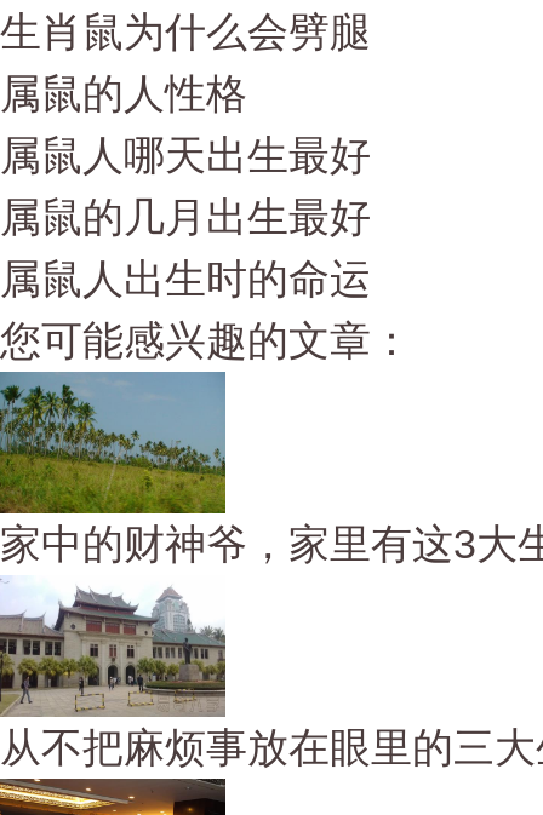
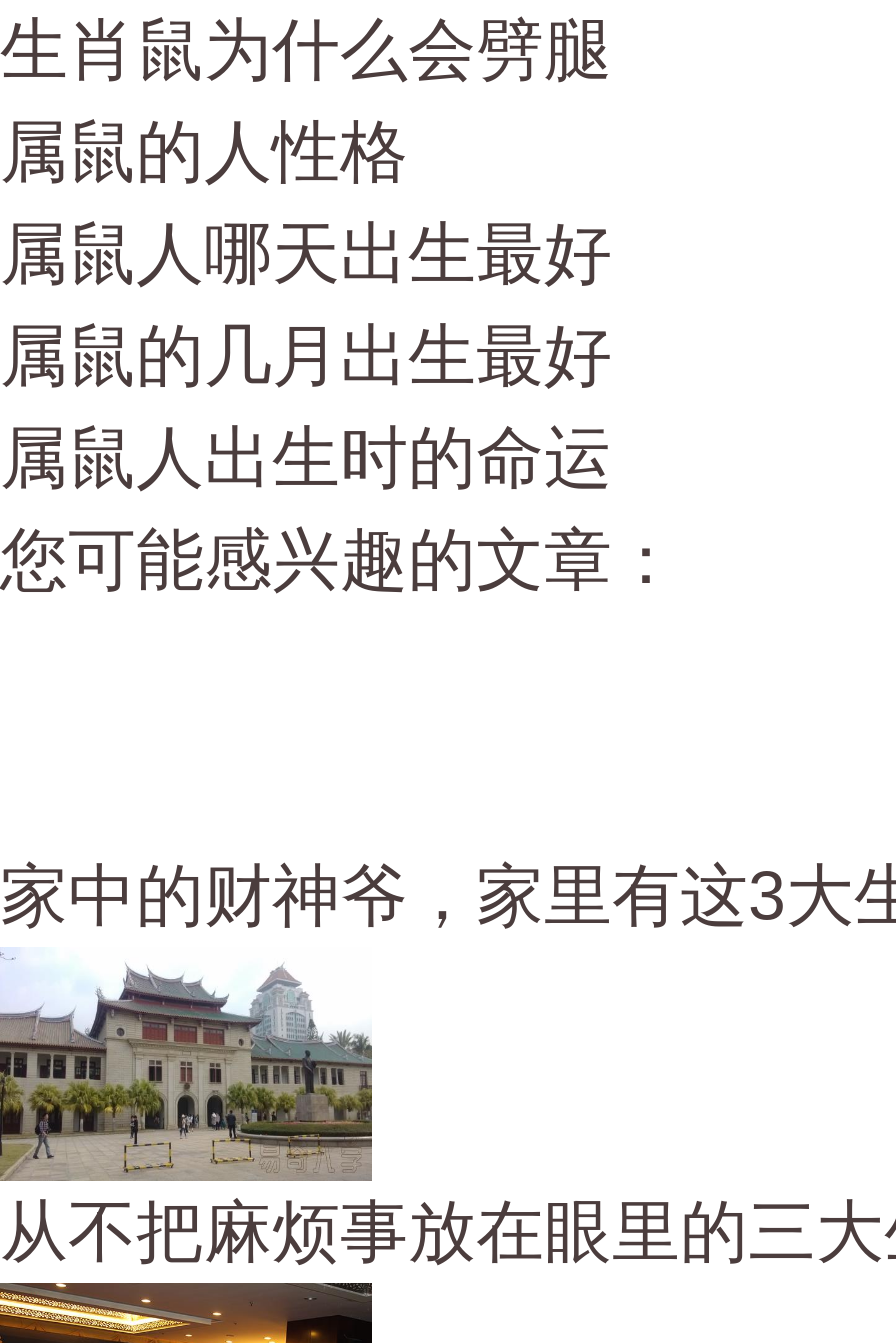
- [image]
